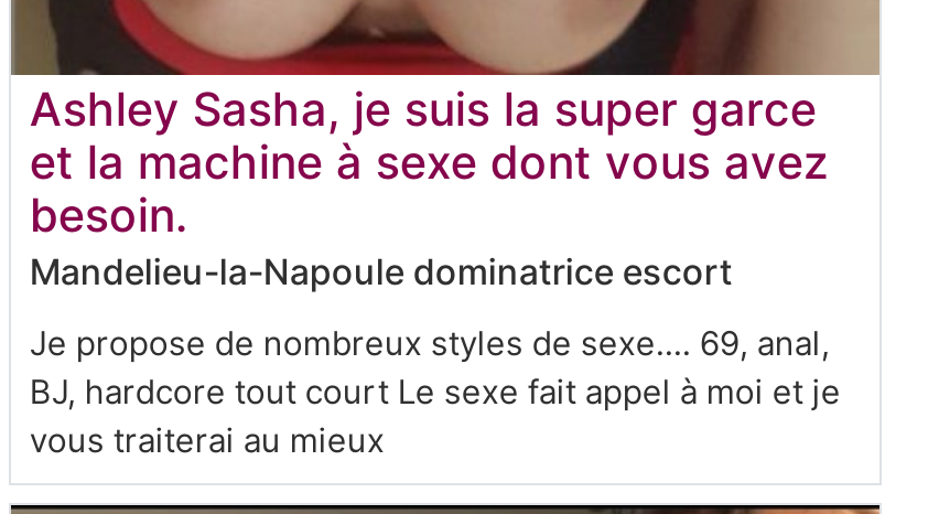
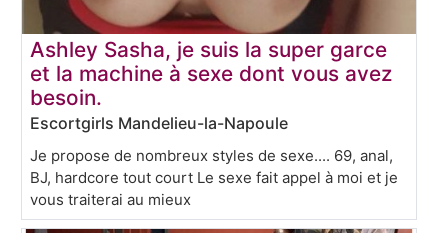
- Mandelieu-la-Napoule dominatrice escort
+ Escortgirls Mandelieu-la-Napoule
